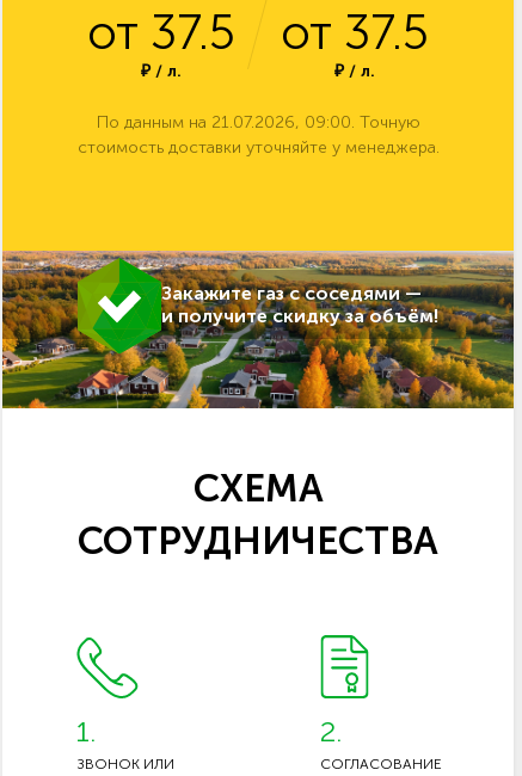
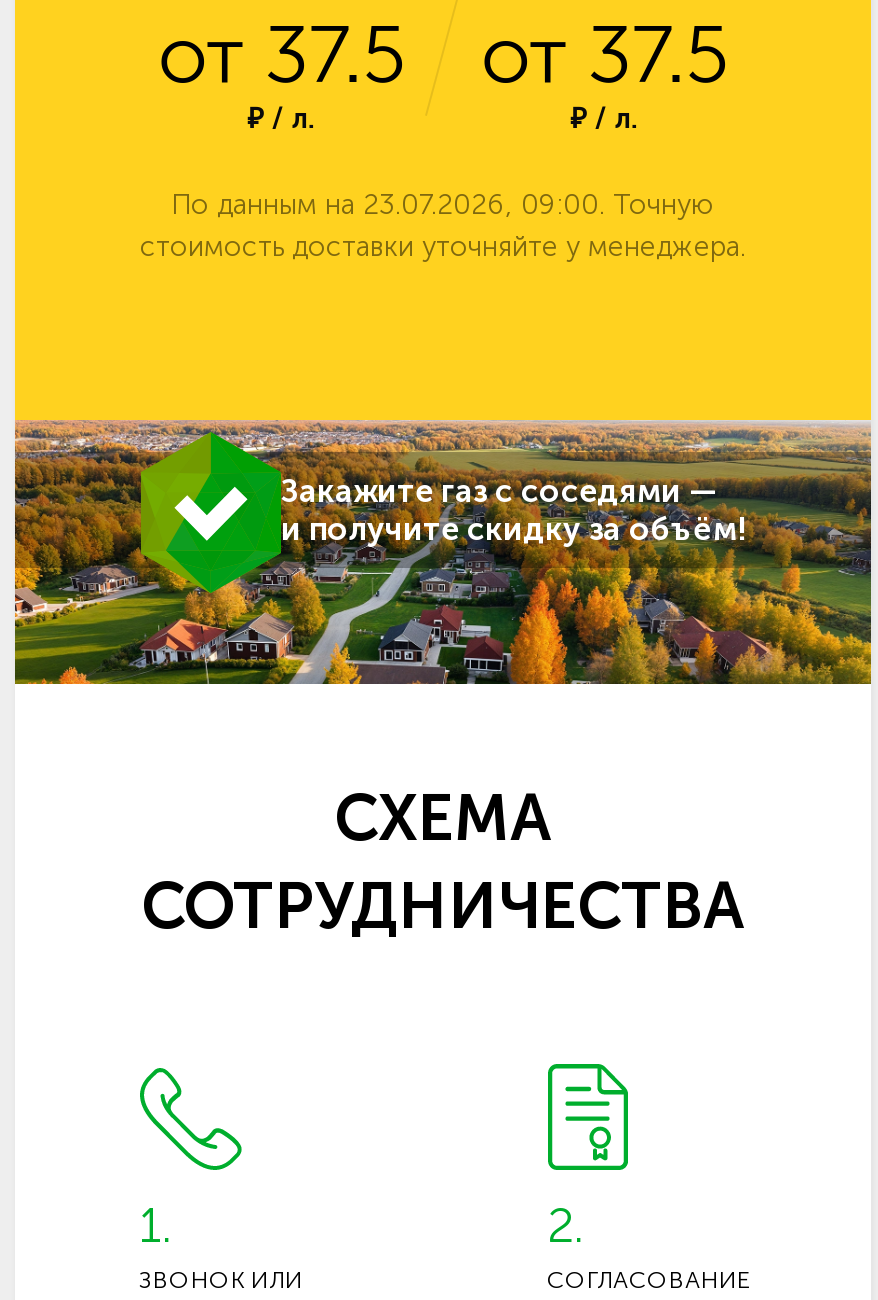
- По данным на 21.07.2026, 09:00. Точную
+ По данным на 23.07.2026, 09:00. Точную
